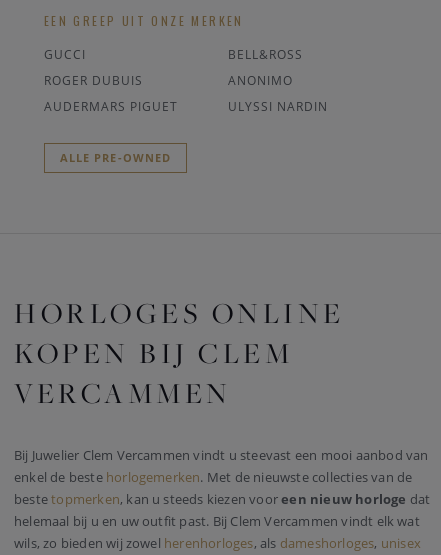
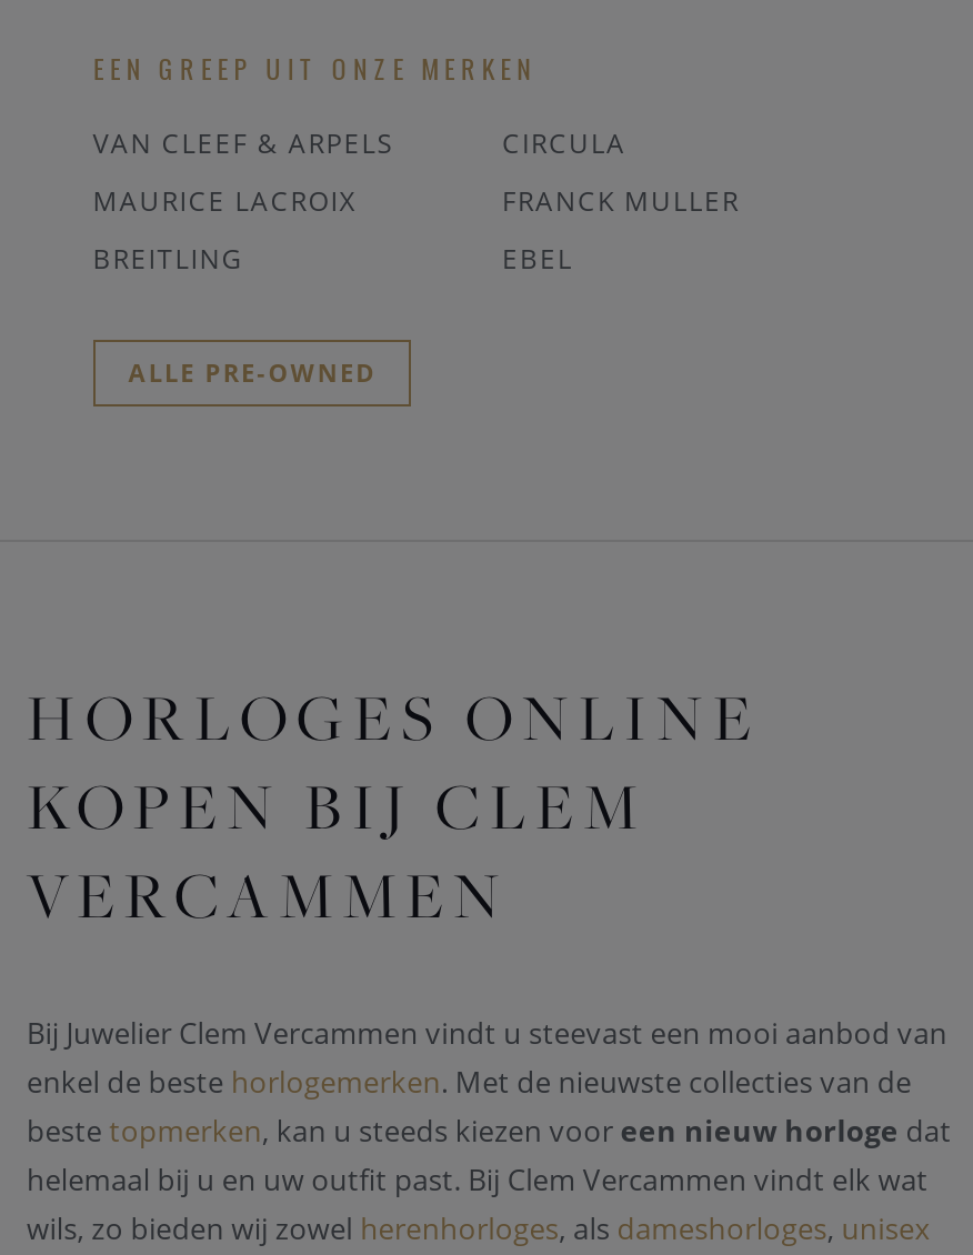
- GUCCI
- BELL&ROSS
+ VAN CLEEF & ARPELS
+ CIRCULA

- ROGER DUBUIS
- ANONIMO
+ MAURICE LACROIX
+ FRANCK MULLER

- AUDERMARS PIGUET
- ULYSSI NARDIN
+ BREITLING
+ EBEL
